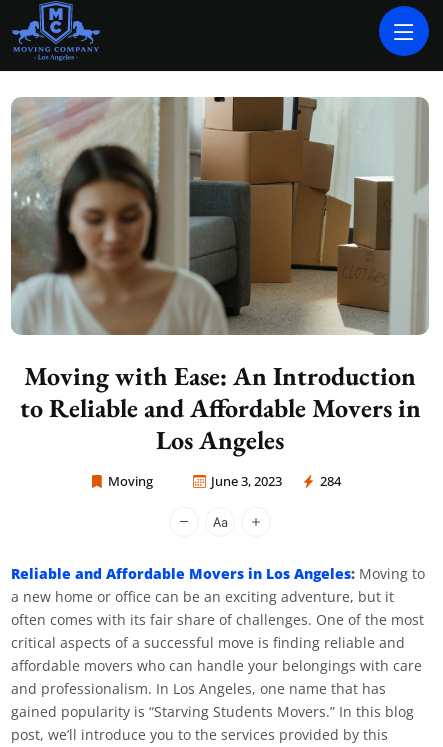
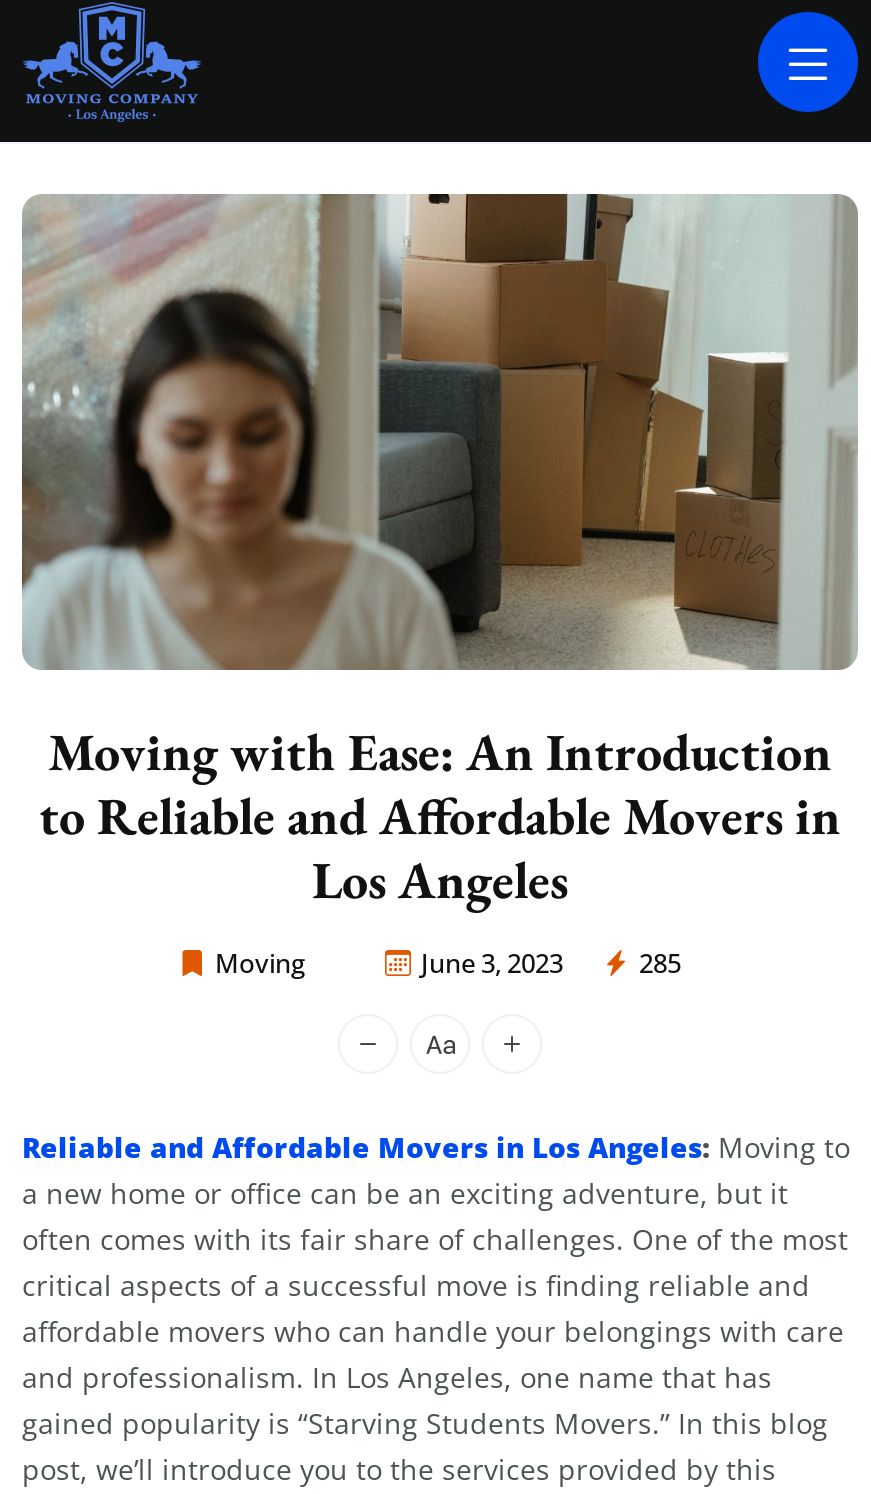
- 284
+ 285
